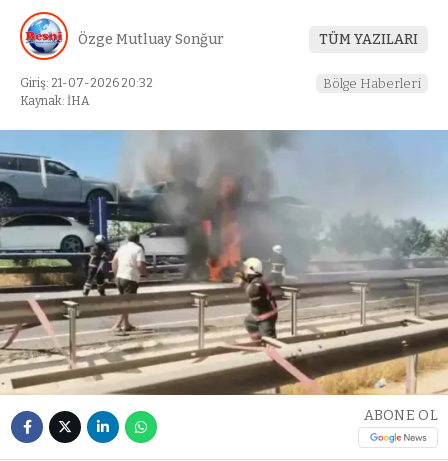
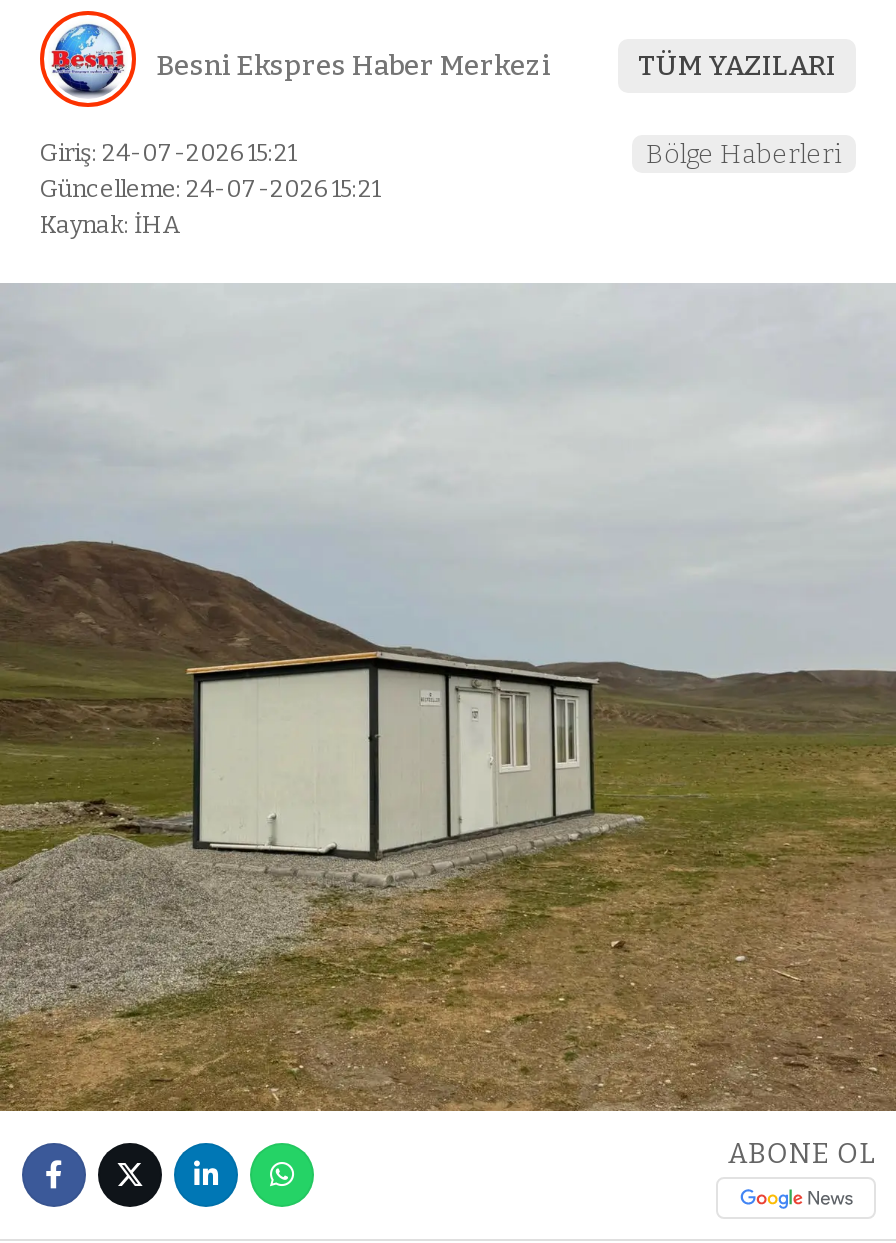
- Özge Mutluay Sonğur
+ Besni Ekspres Haber Merkezi

- Giriş: 21-07-2026 20:32
+ Giriş: 24-07-2026 15:21
+ Güncelleme: 24-07-2026 15:21

- [image]
+ [image]
